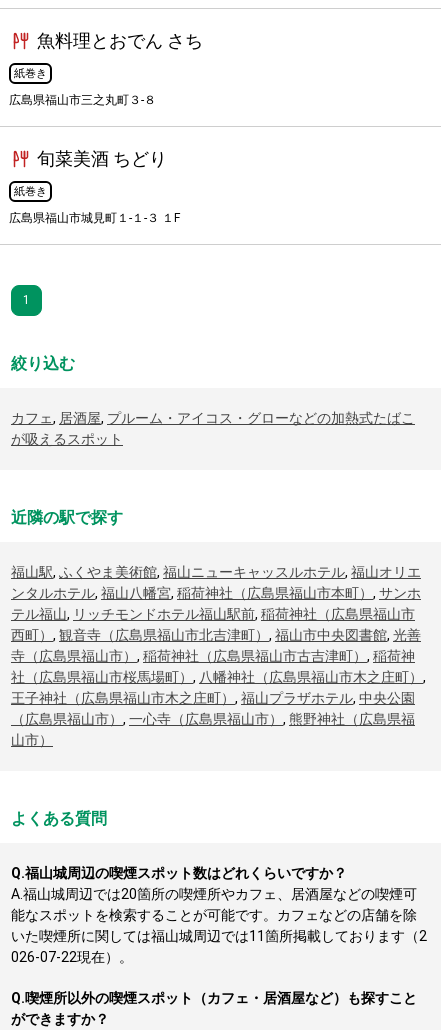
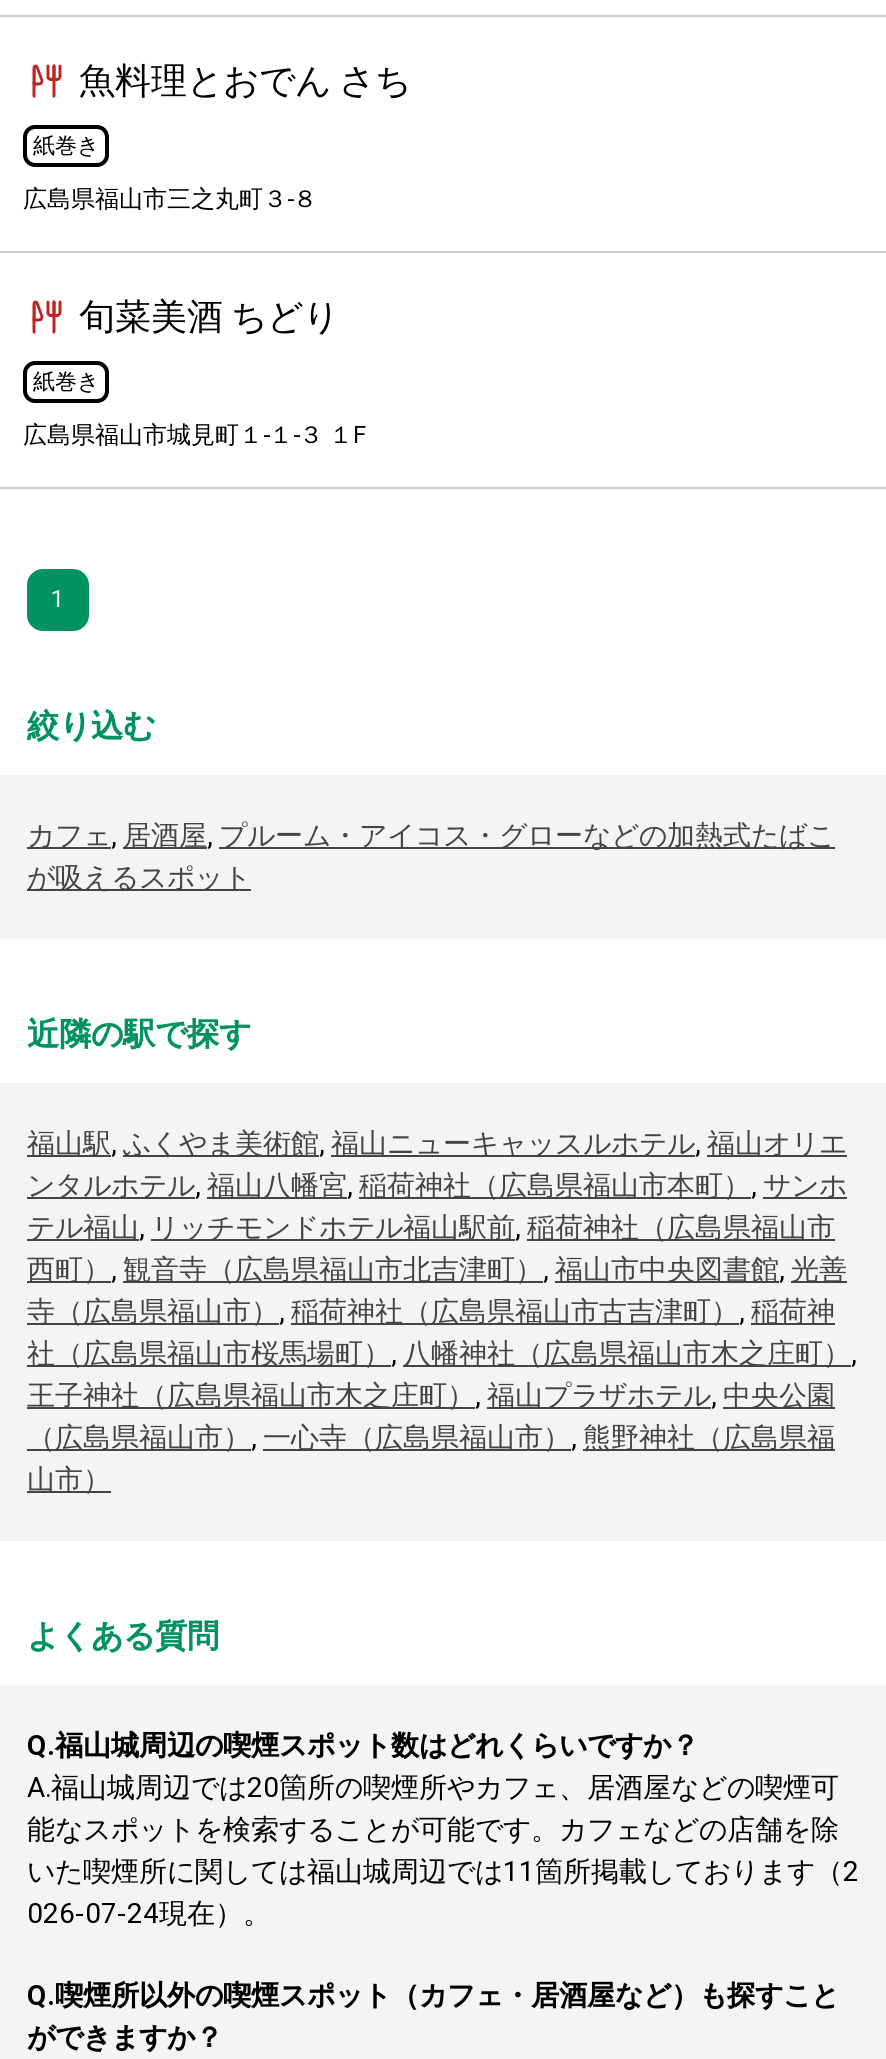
- 026-07-22現在）。
+ 026-07-24現在）。
